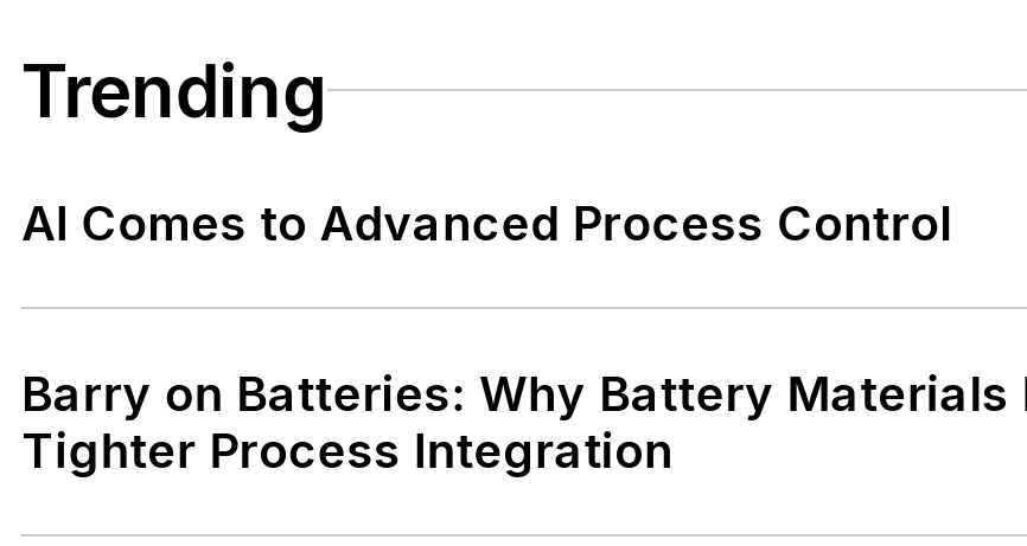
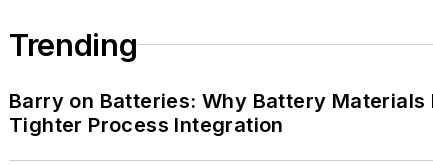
- AI Comes to Advanced Process Control
